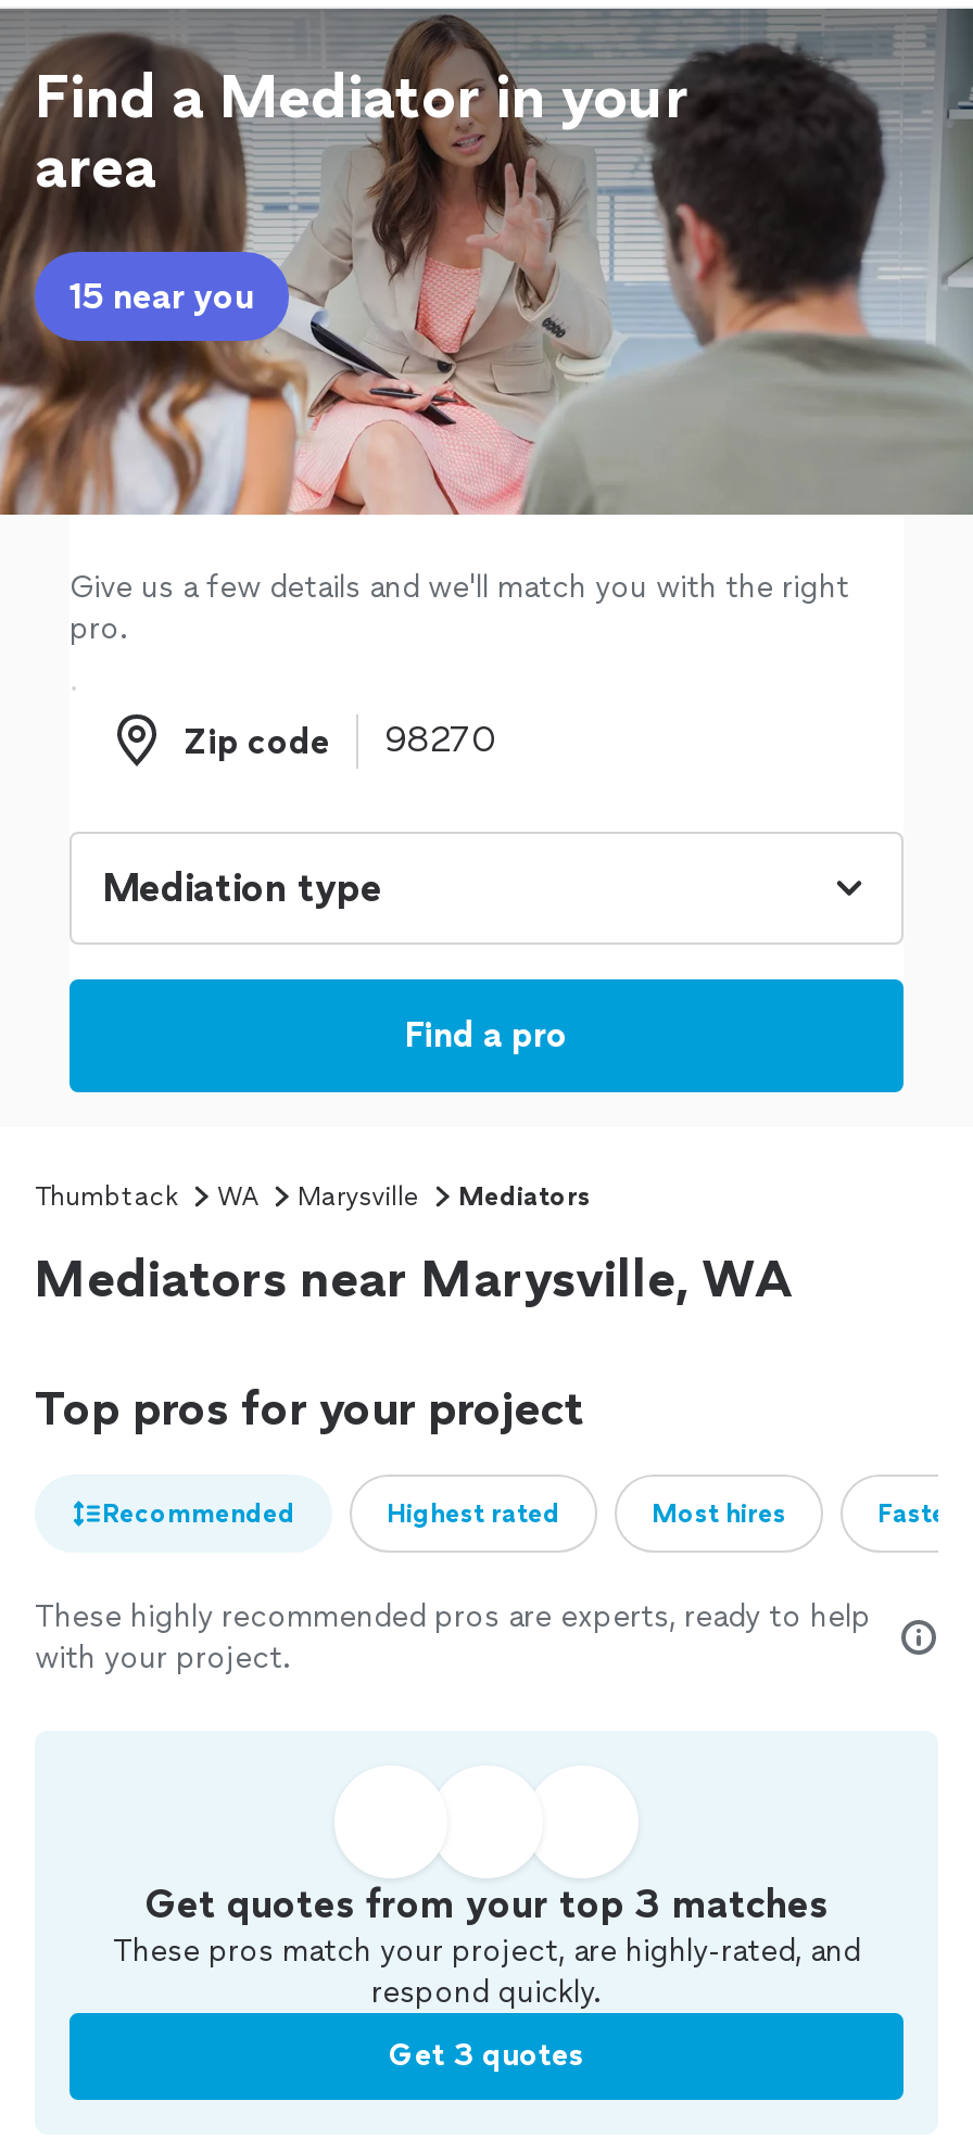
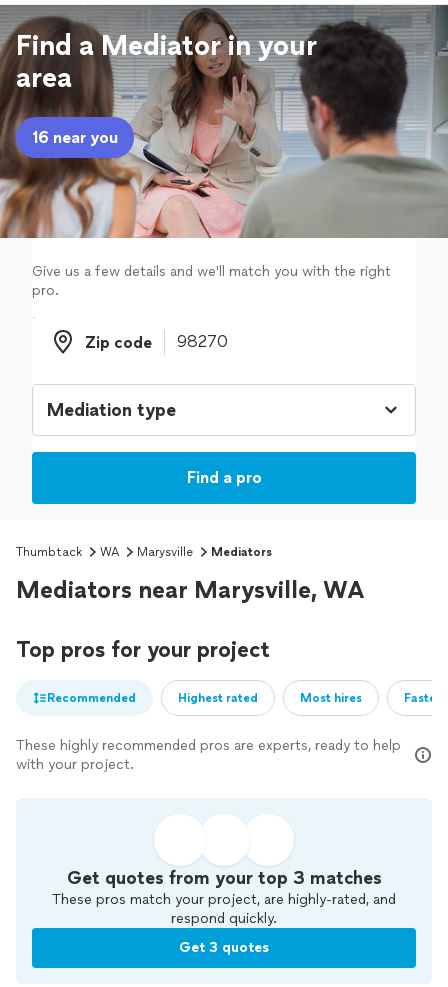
- 15 near you
+ 16 near you
